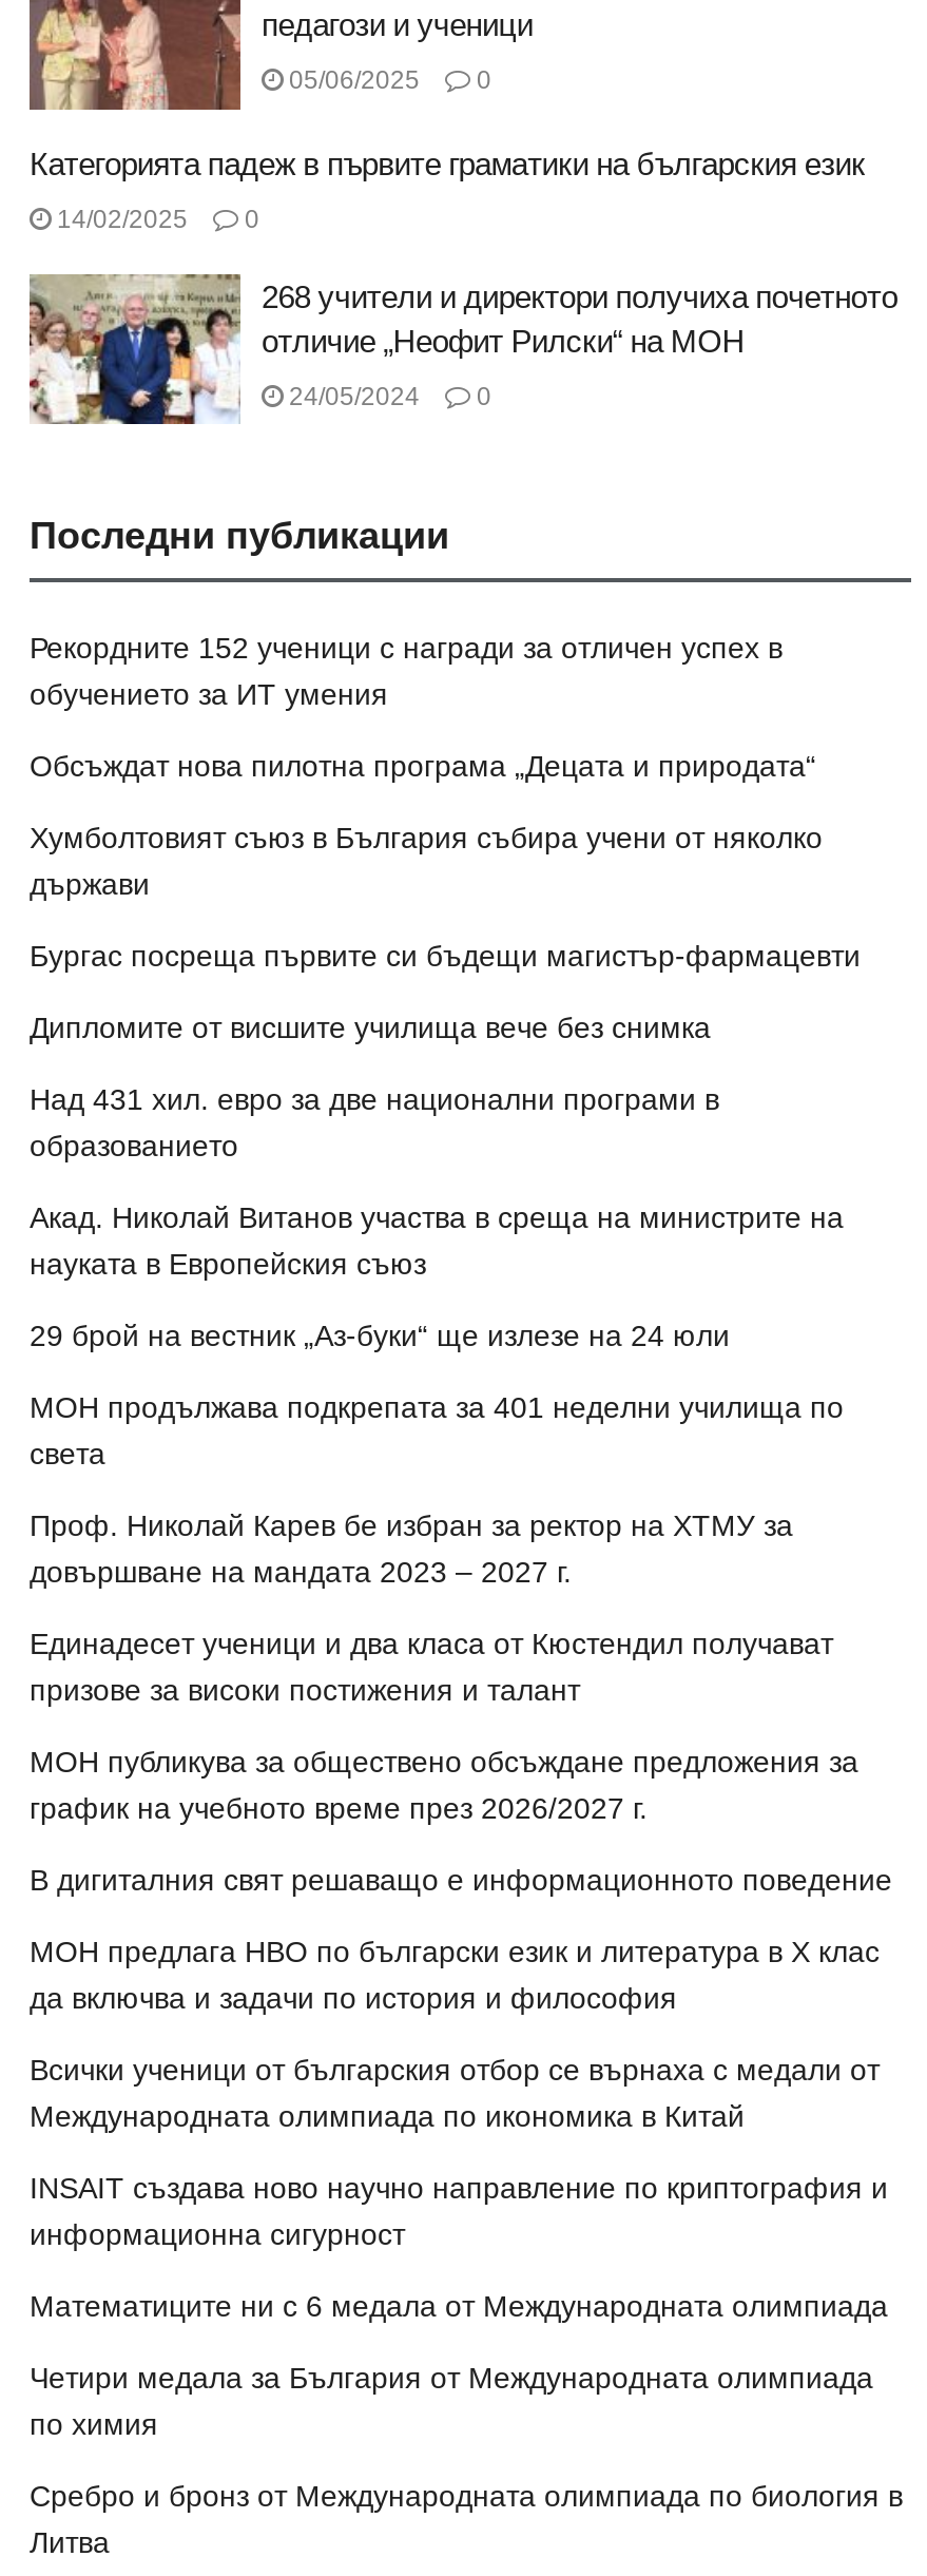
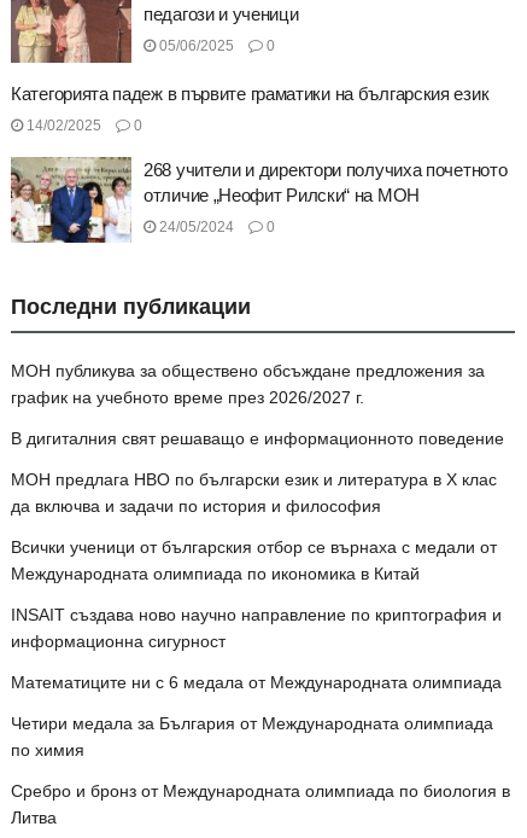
- Рекордните 152 ученици с награди за отличен успех в
- обучението за ИТ умения
- Обсъждат нова пилотна програма „Децата и природата“
- Хумболтовият съюз в България събира учени от няколко
- държави
- Бургас посреща първите си бъдещи магистър-фармацевти
- Дипломите от висшите училища вече без снимка
- Над 431 хил. евро за две национални програми в
- образованието
- Акад. Николай Витанов участва в среща на министрите на
- науката в Европейския съюз
- 29 брой на вестник „Аз-буки“ ще излезе на 24 юли
- МОН продължава подкрепата за 401 неделни училища по
- света
- Проф. Николай Карев бе избран за ректор на ХТМУ за
- довършване на мандата 2023 – 2027 г.
- Единадесет ученици и два класа от Кюстендил получават
- призове за високи постижения и талант
